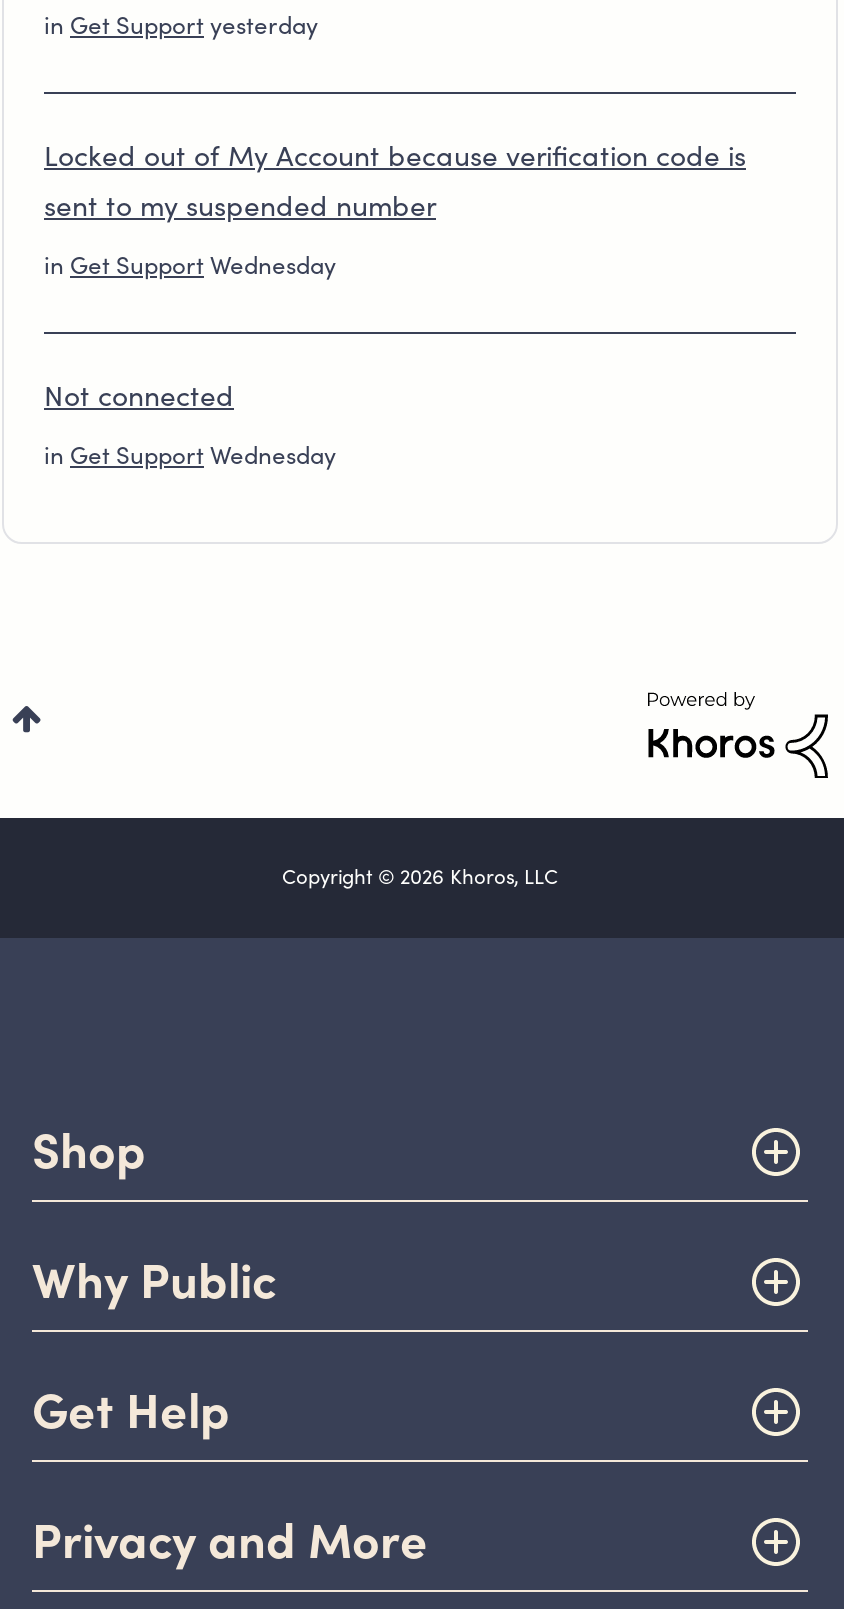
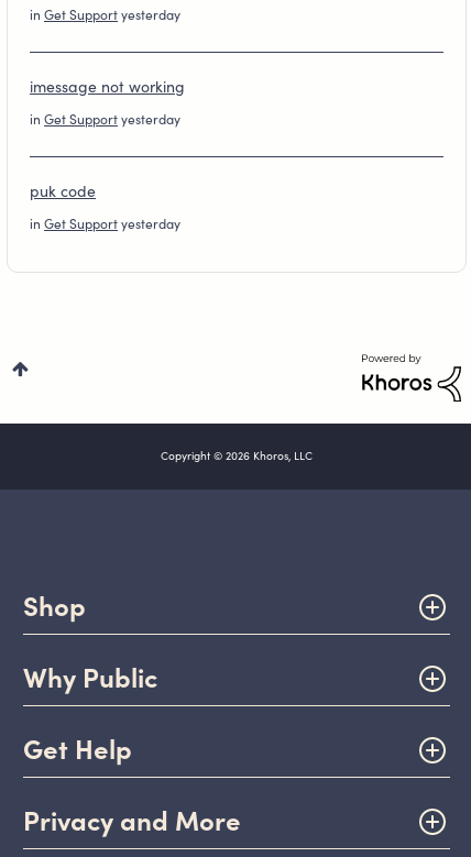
- Locked out of My Account because verification code is
- sent to my suspended number
- in Get Support Wednesday
+ imessage not working
+ in Get Support yesterday

- Not connected
- in Get Support Wednesday
+ puk code
+ in Get Support yesterday
